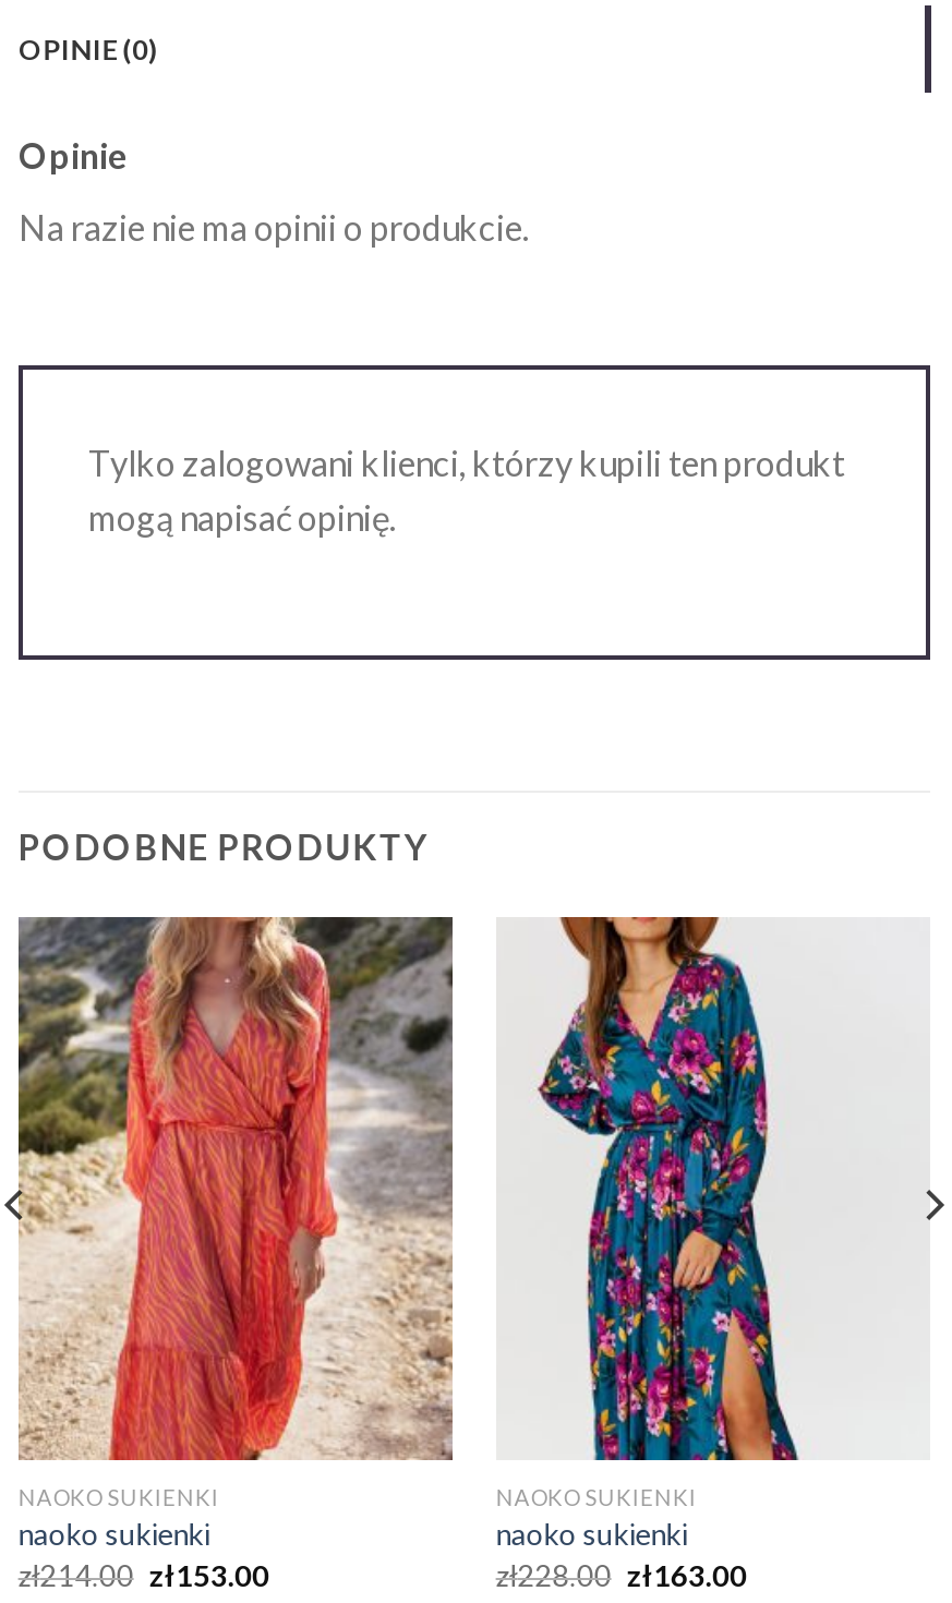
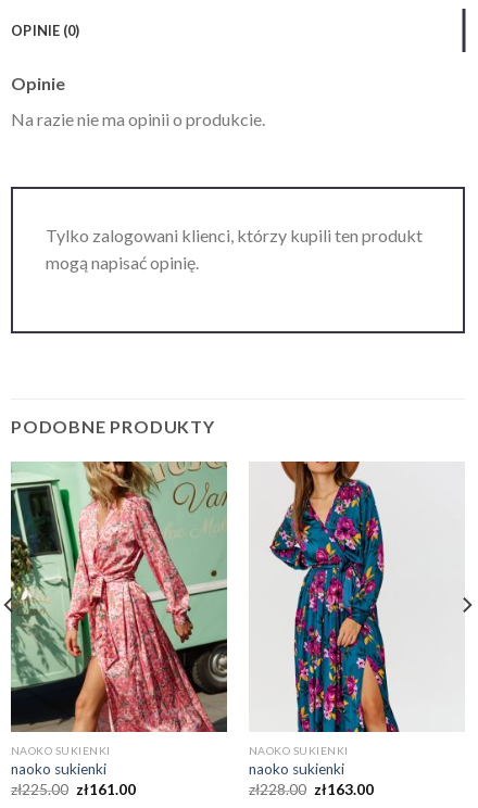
- [image]
+ [image]

- zł214.00 zł153.00
+ zł225.00 zł161.00
